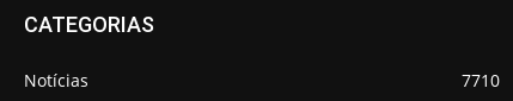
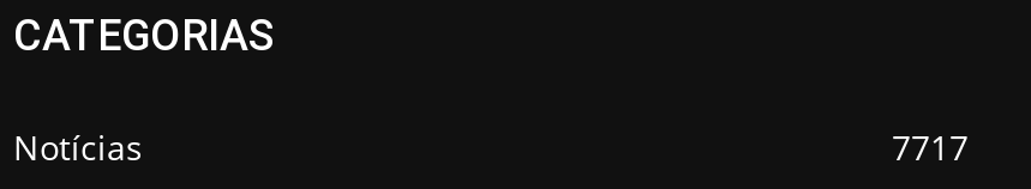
- 7710
+ 7717
